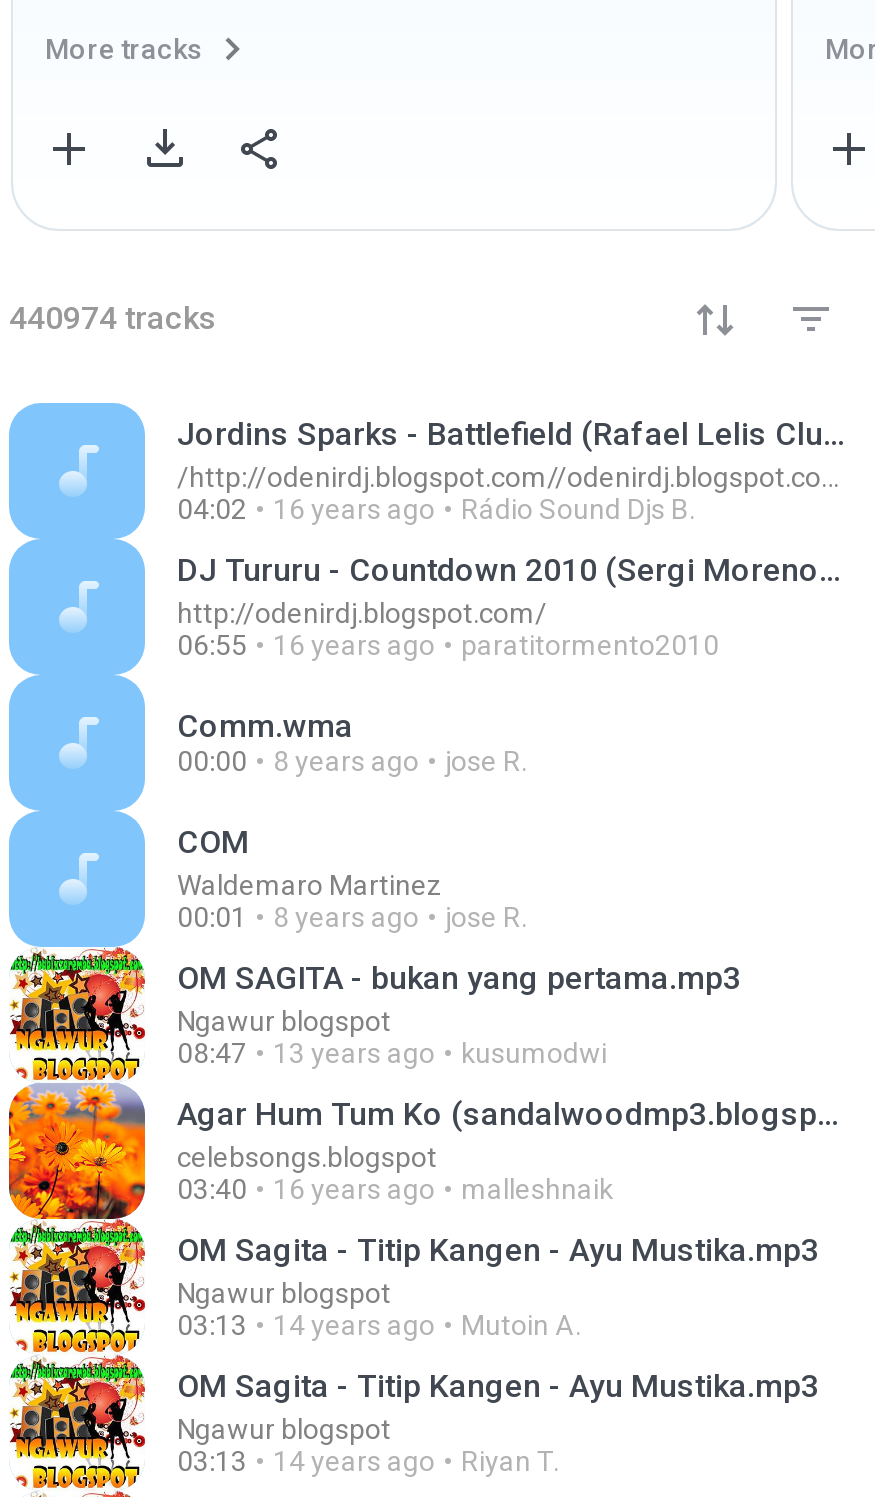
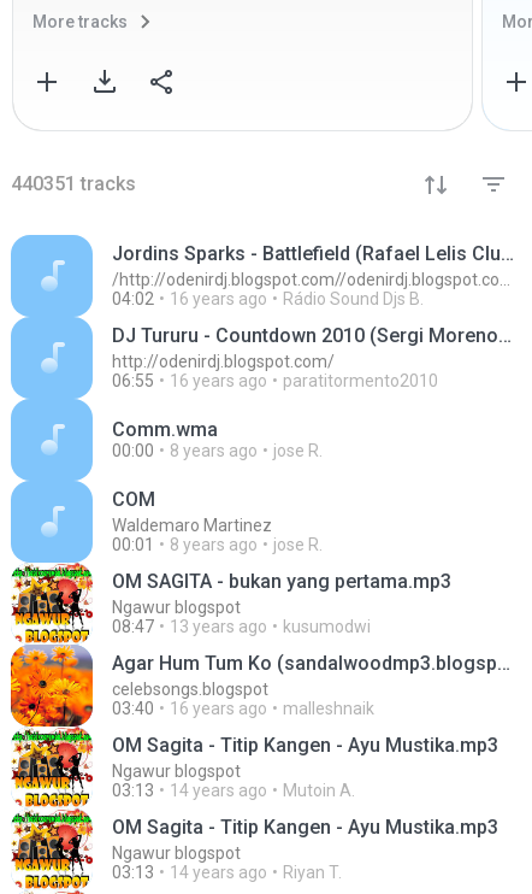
- 440974 tracks
+ 440351 tracks
